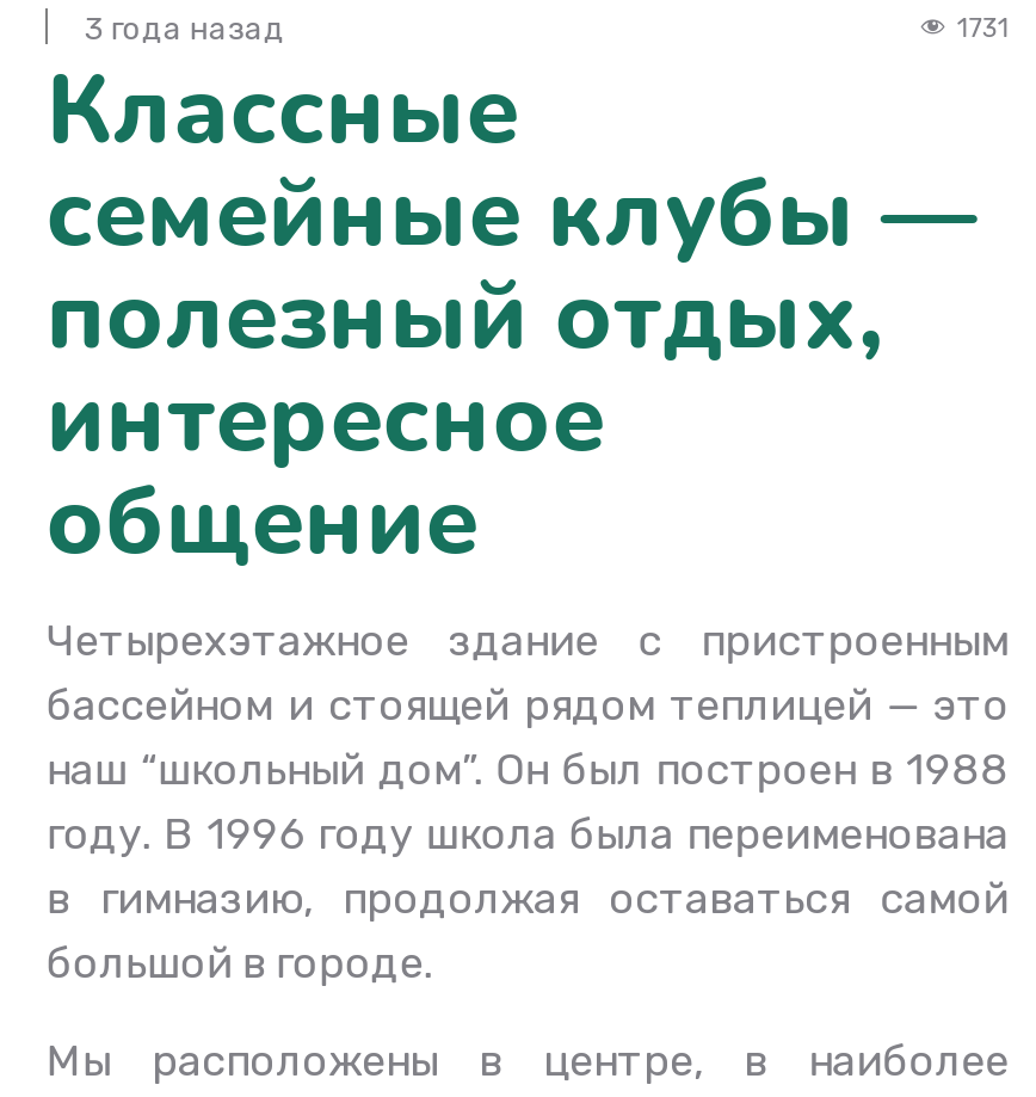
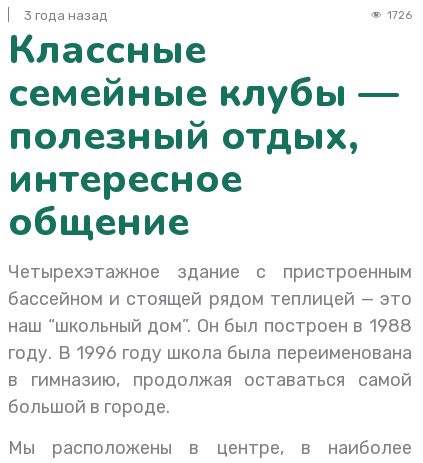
- 1731
+ 1726
